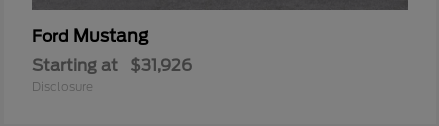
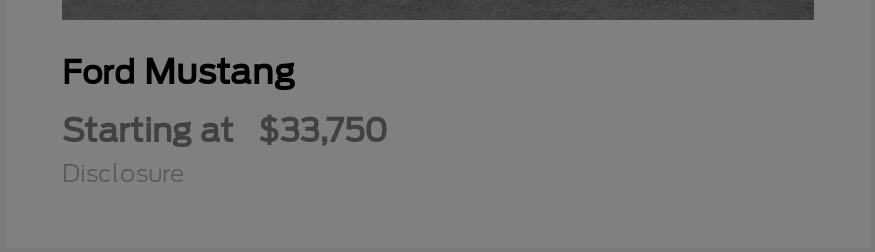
- Starting at $31,926
+ Starting at $33,750
